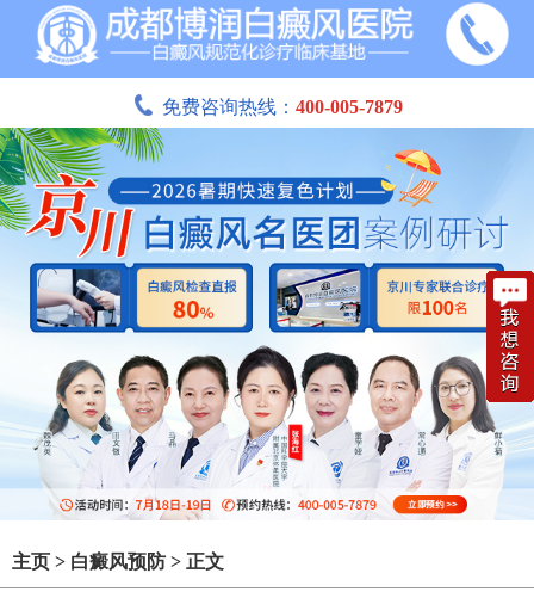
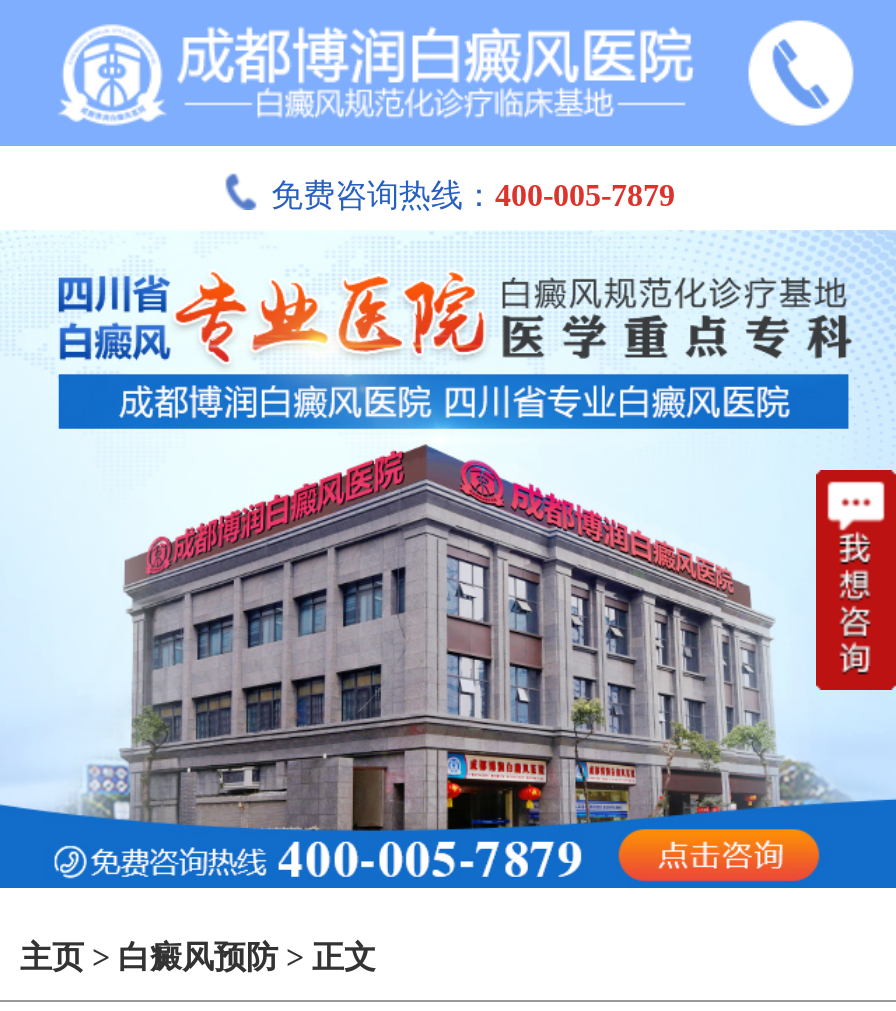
- [image]
+ [image]
